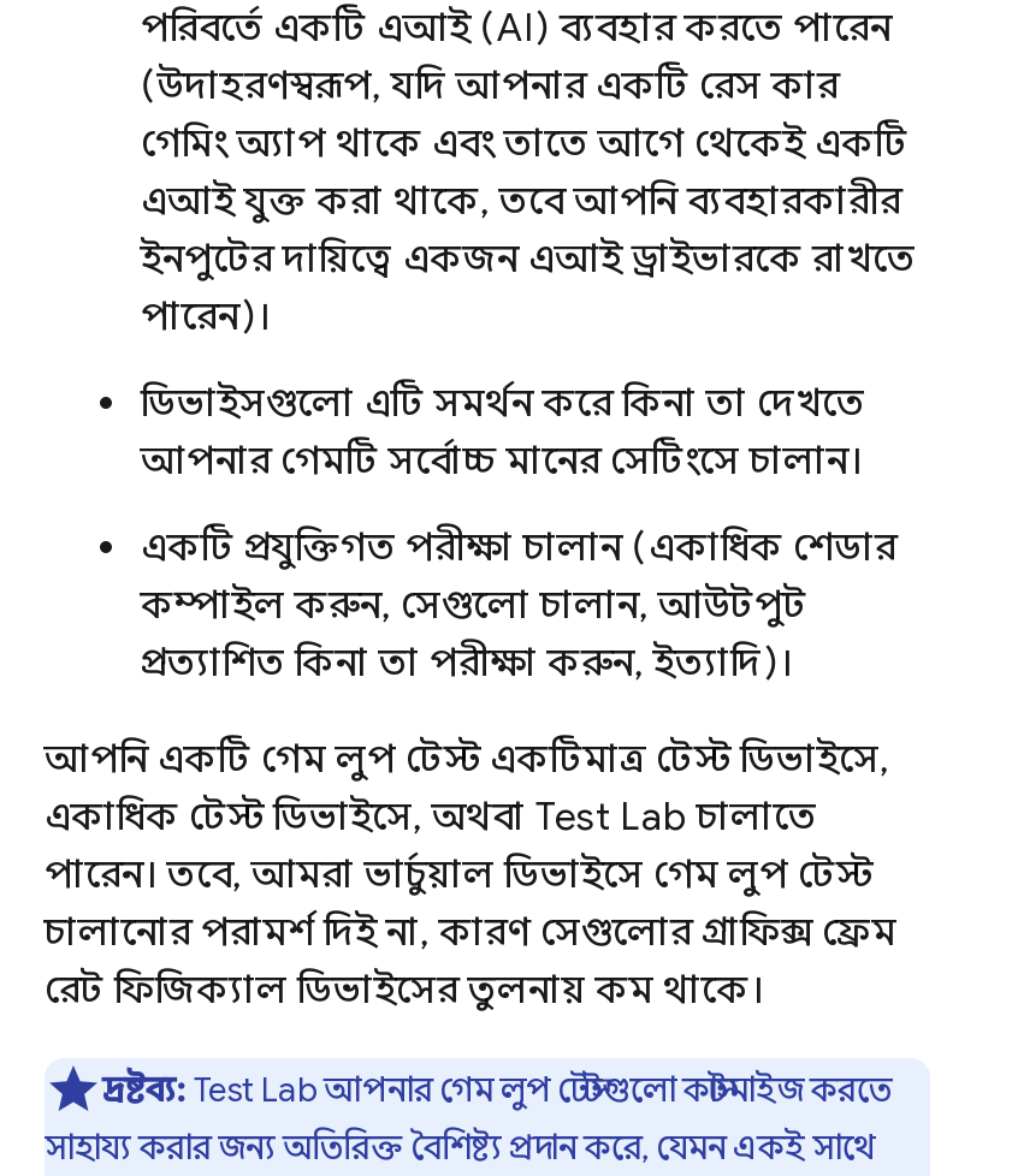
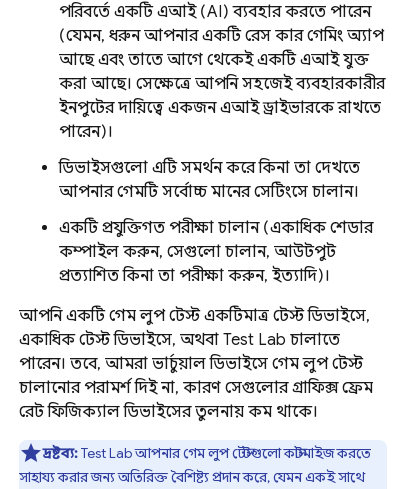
- (উদাহরণস্বরূপ, যদি আপনার একটি রেস কার
- গেমিং অ্যাপ থাকে এবং তাতে আগে থেকেই একটি
- এআই যুক্ত করা থাকে, তবে আপনি ব্যবহারকারীর
+ (যেমন, ধরুন আপনার একটি রেস কার গেমিং অ্যাপ
+ আছে এবং তাতে আগে থেকেই একটি এআই যুক্ত
+ করা আছে। সেক্ষেত্রে আপনি সহজেই ব্যবহারকারীর
